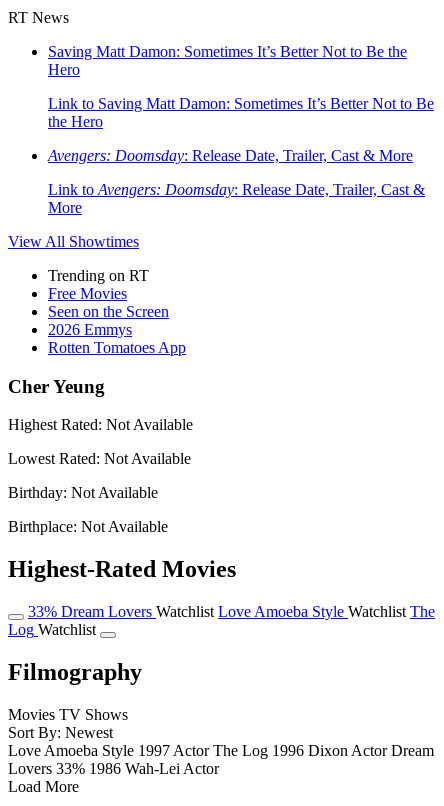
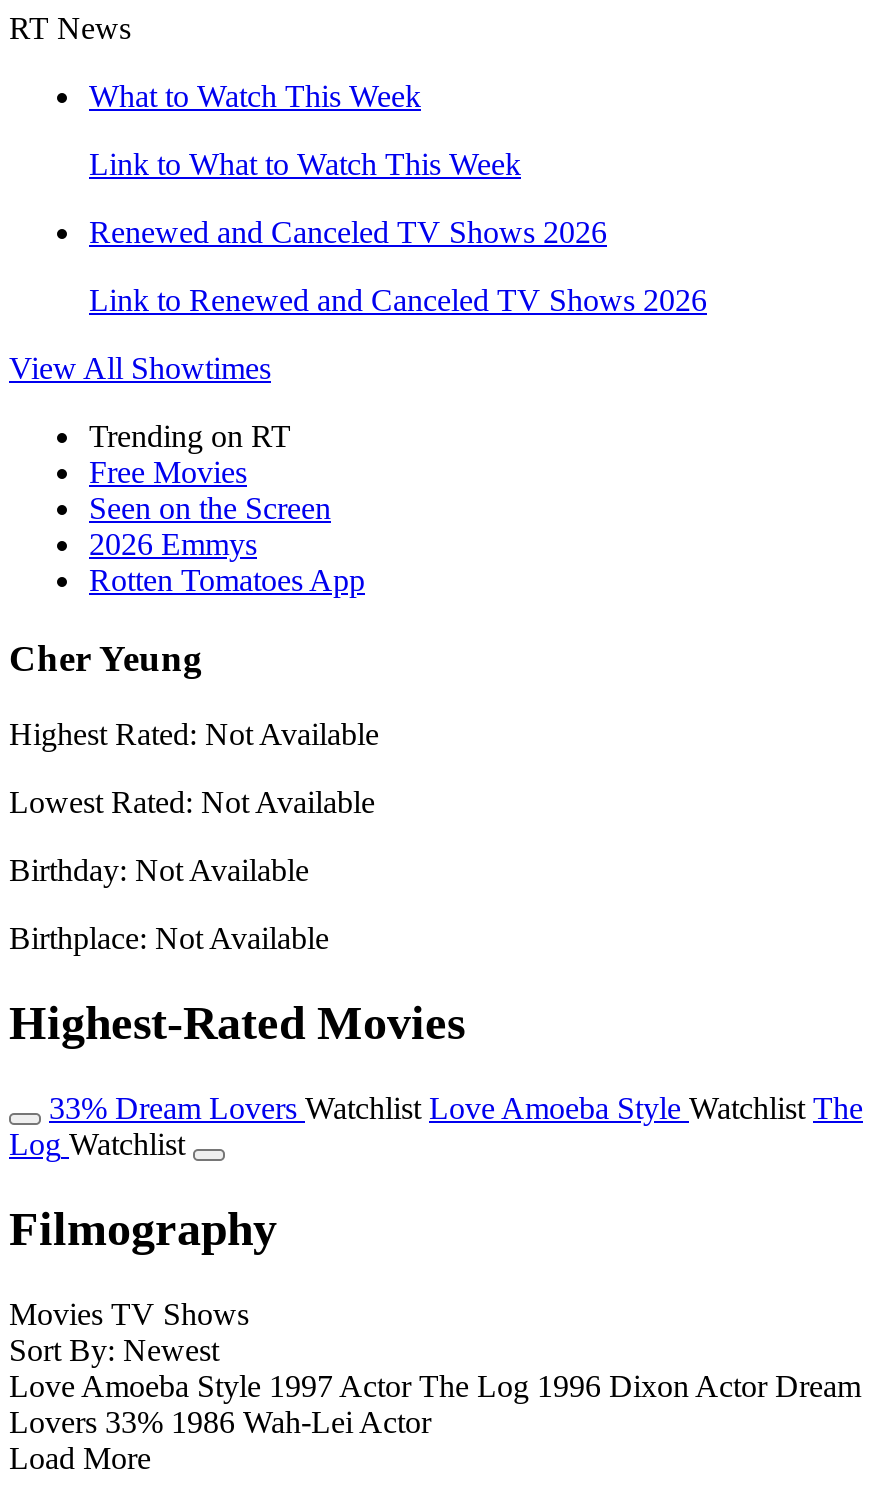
- Saving Matt Damon: Sometimes It’s Better Not to Be the
- Hero
+ What to Watch This Week

- Link to Saving Matt Damon: Sometimes It’s Better Not to Be
- the Hero
+ Link to What to Watch This Week

- Avengers: Doomsday: Release Date, Trailer, Cast & More
+ Renewed and Canceled TV Shows 2026

- Link to Avengers: Doomsday: Release Date, Trailer, Cast &
- More
+ Link to Renewed and Canceled TV Shows 2026
